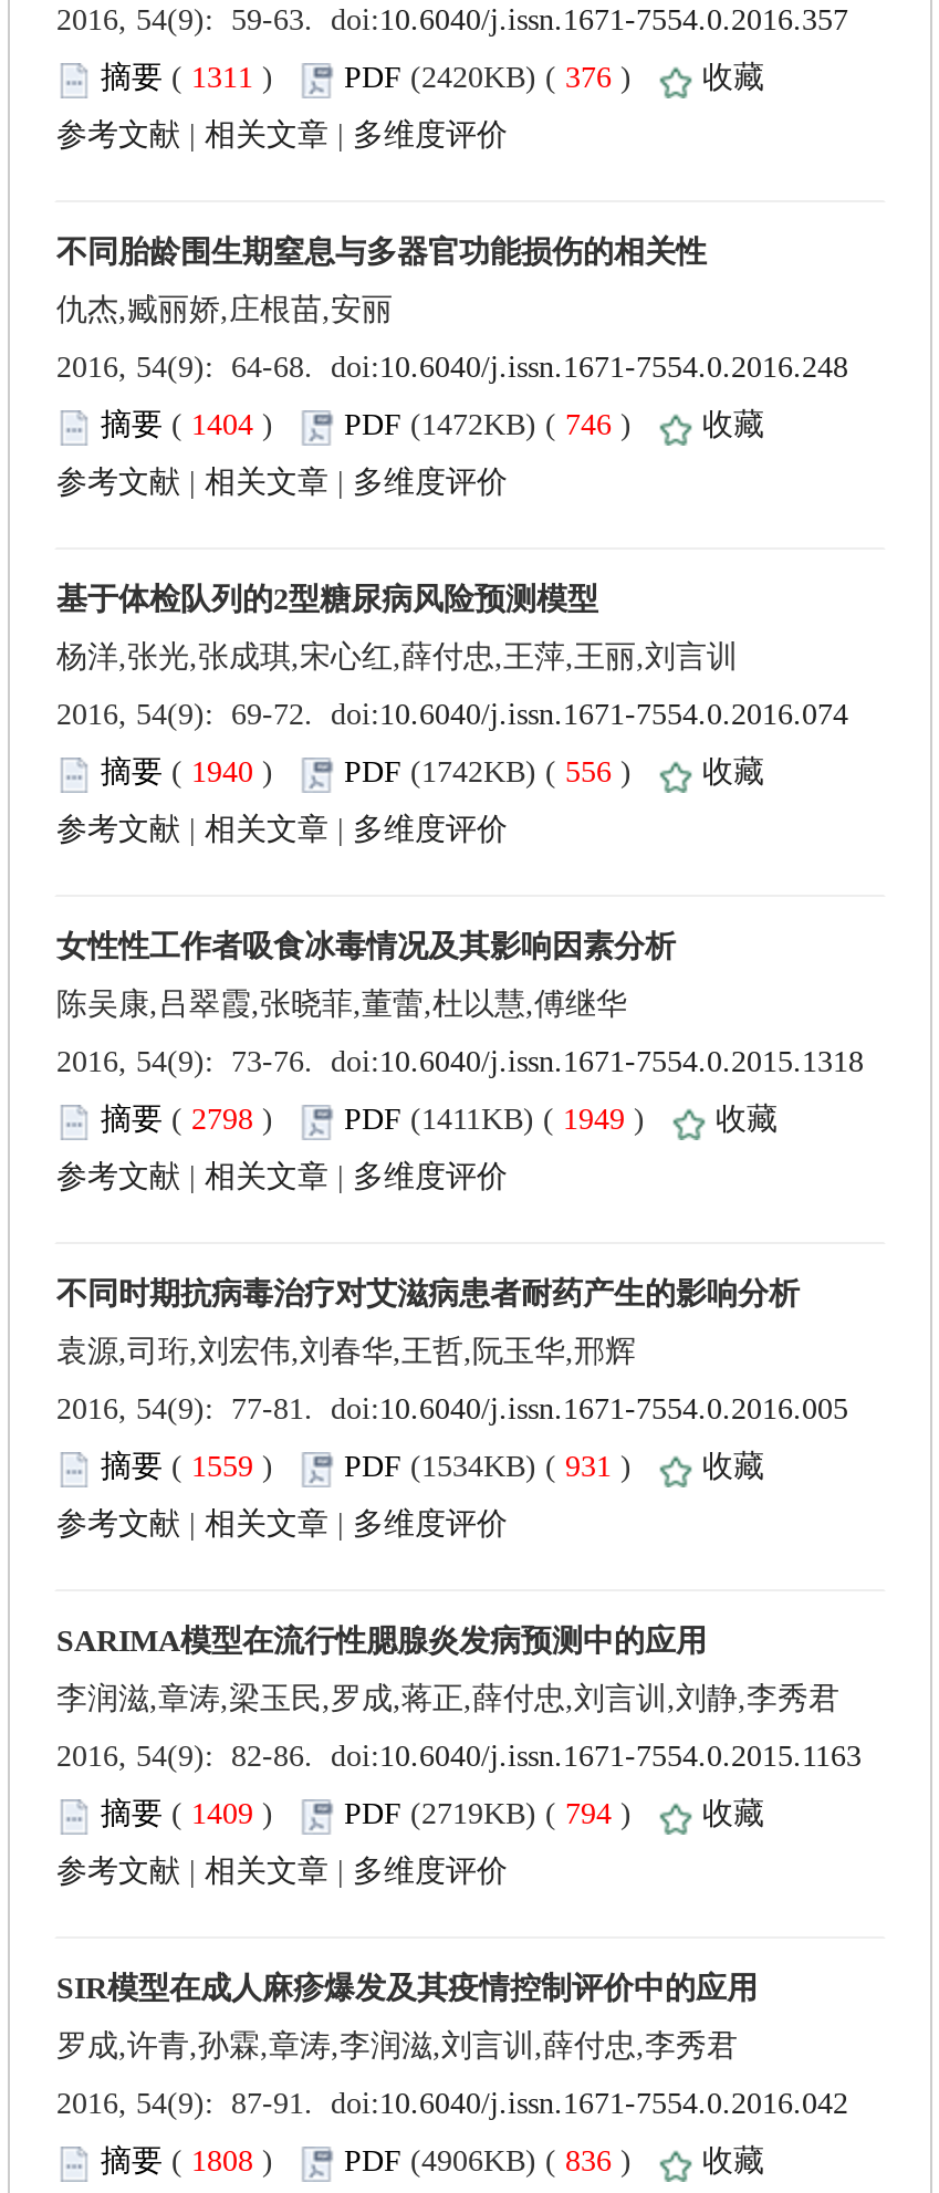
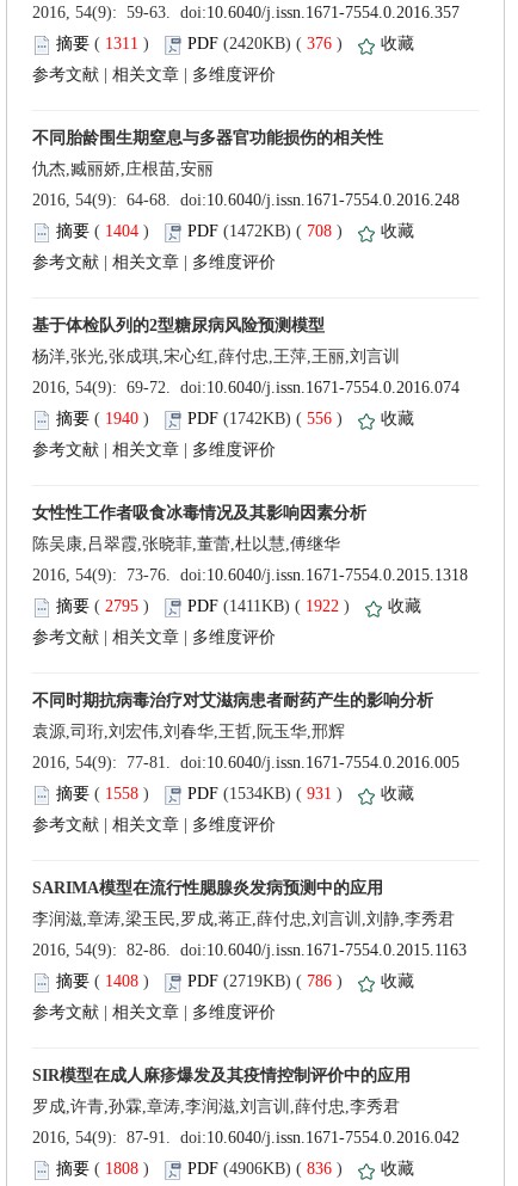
- 746)
+ 708)

- 1949)
+ 1922)

- 794)
+ 786)
